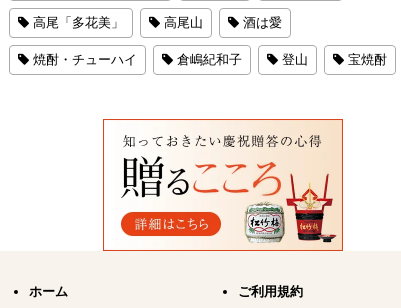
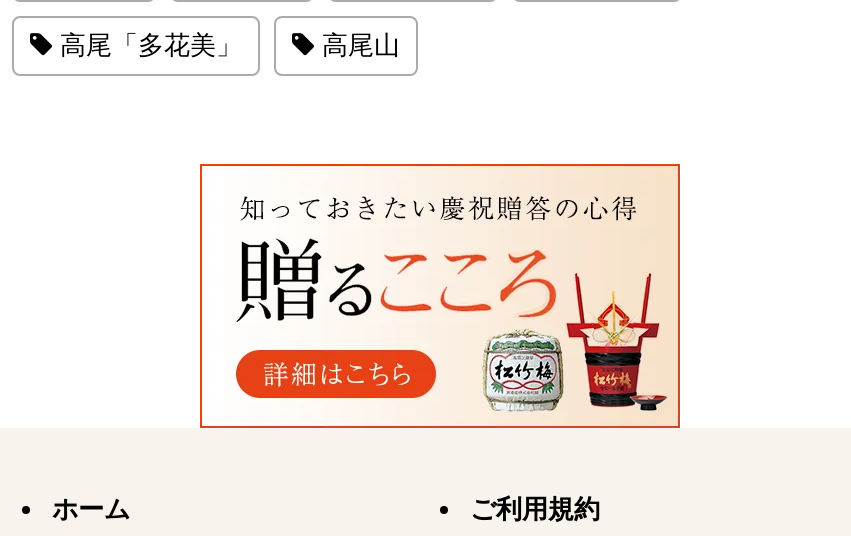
- 酒は愛
- 焼酎・チューハイ
- 倉嶋紀和子
- 登山
- 宝焼酎
